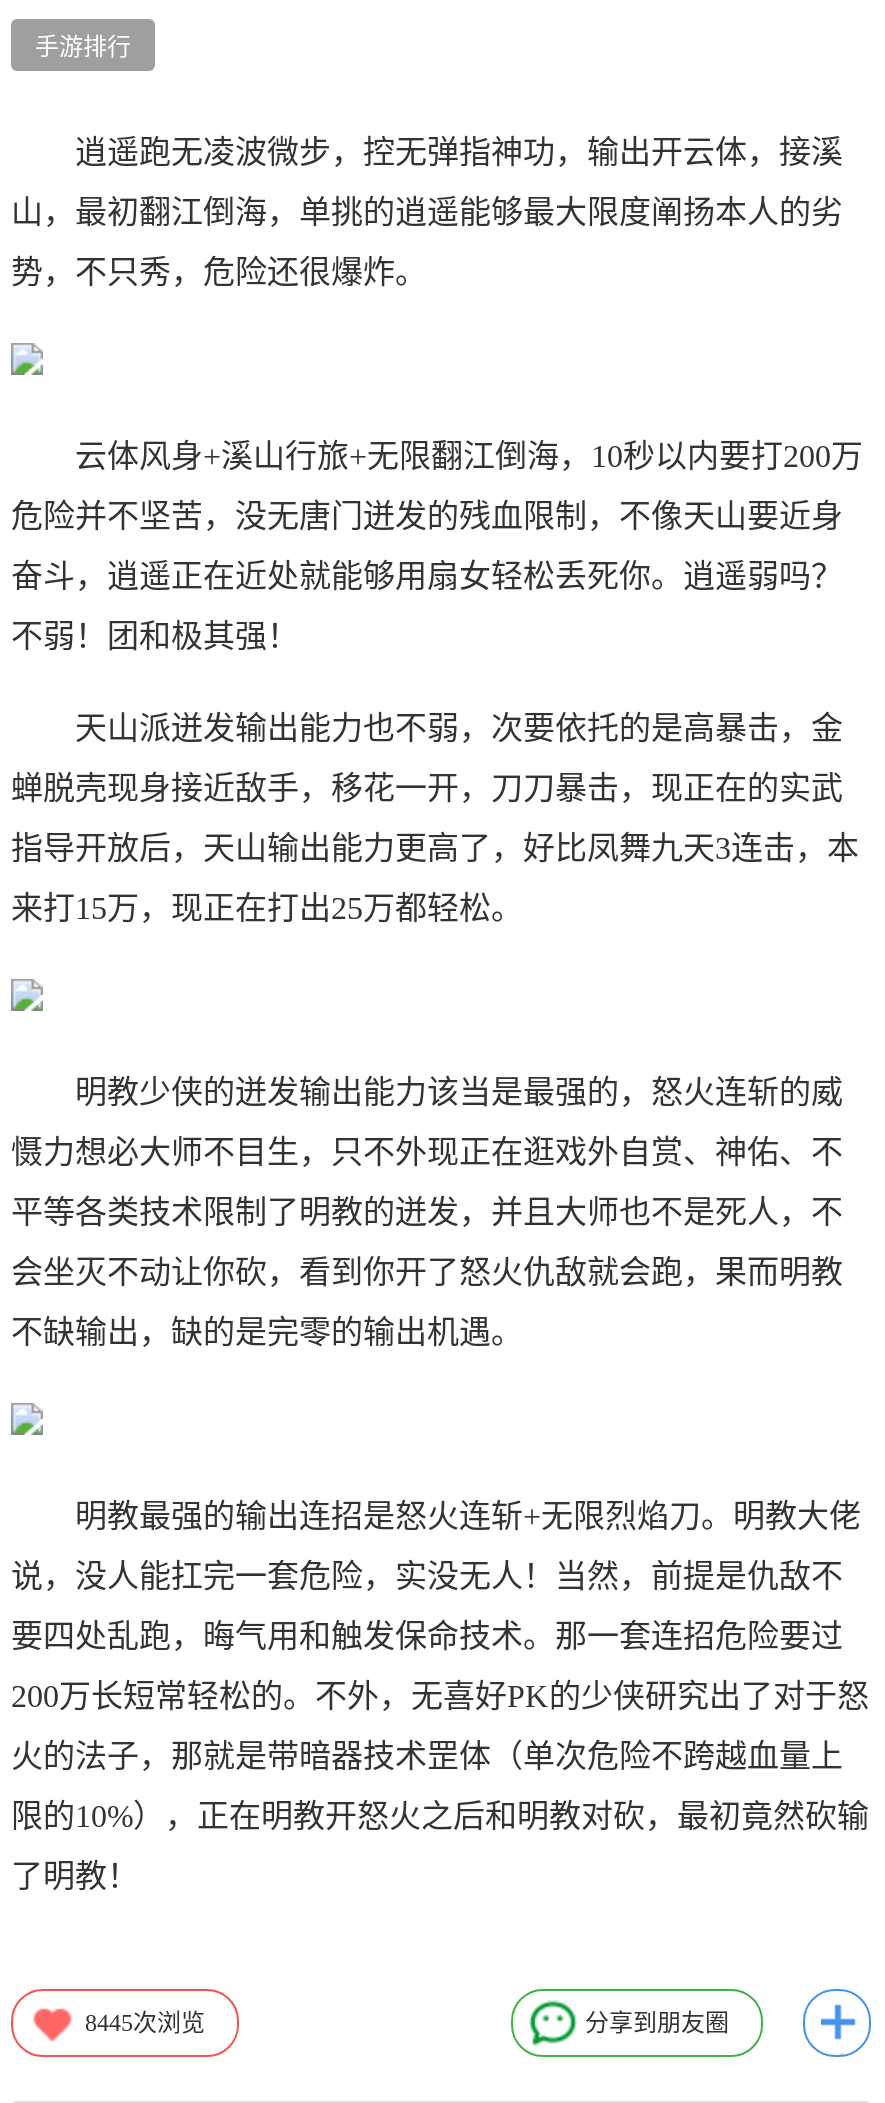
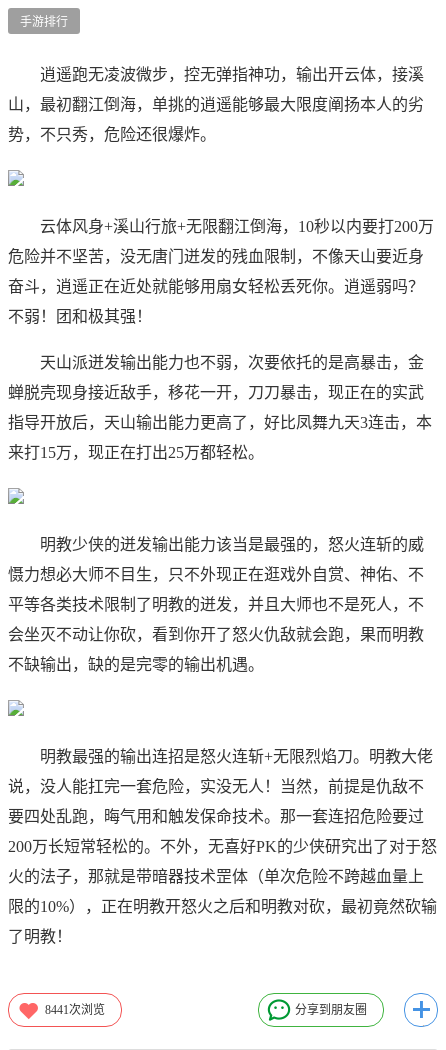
- 8445次浏览
+ 8441次浏览
